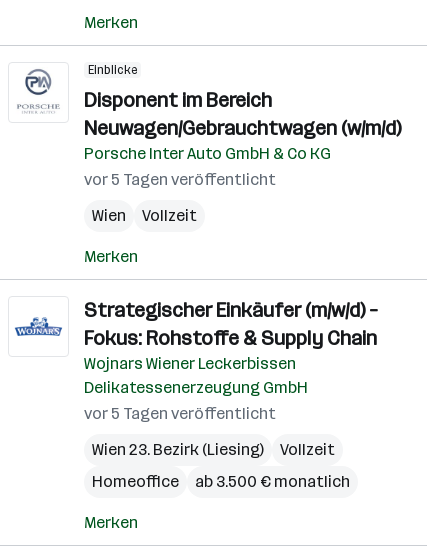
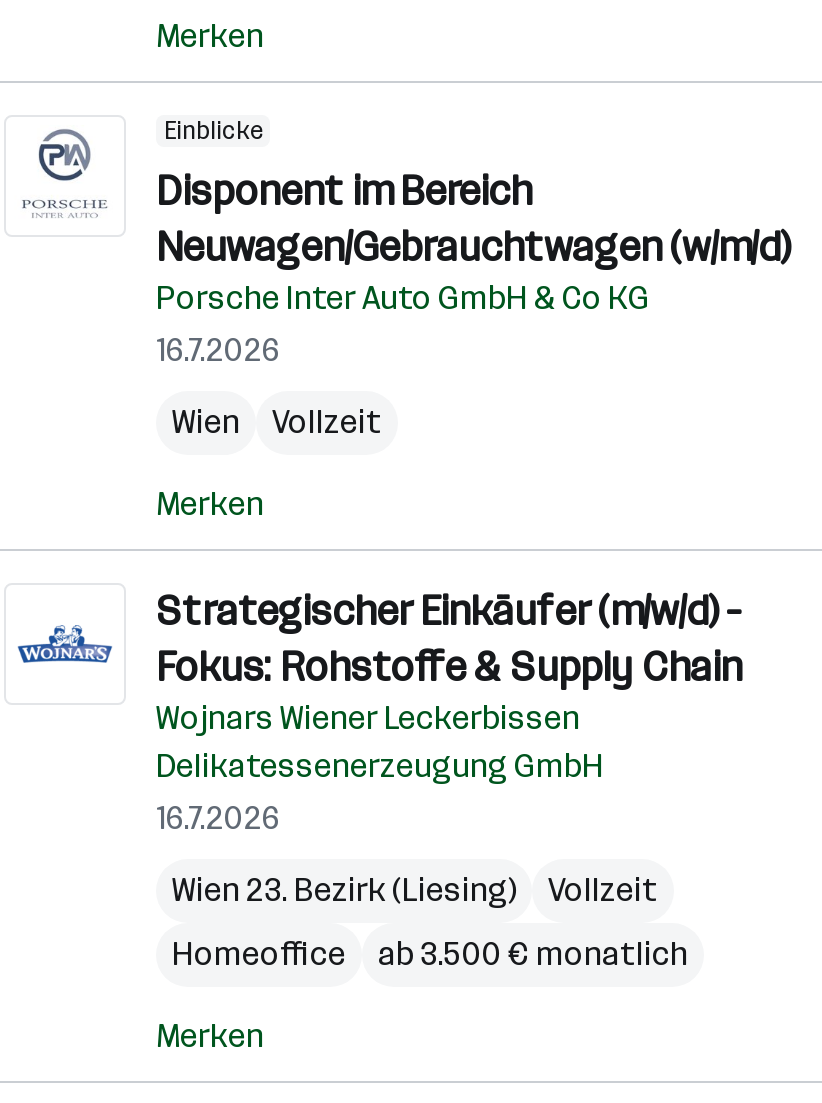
- vor 5 Tagen veröffentlicht
+ 16.7.2026

- vor 5 Tagen veröffentlicht
+ 16.7.2026
